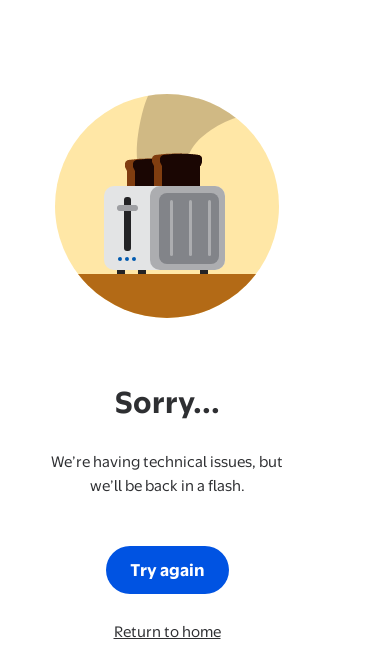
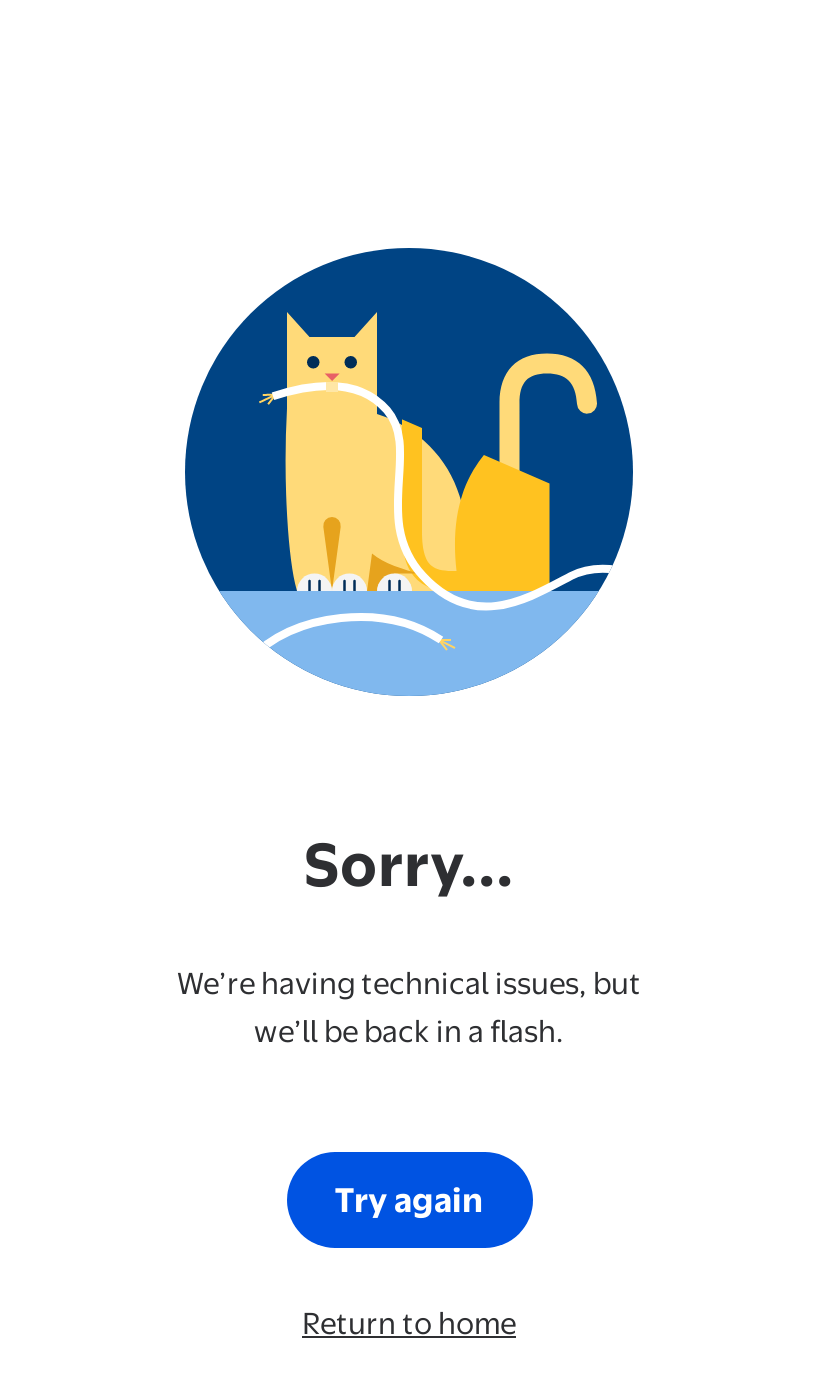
- [image]
+ [image]
